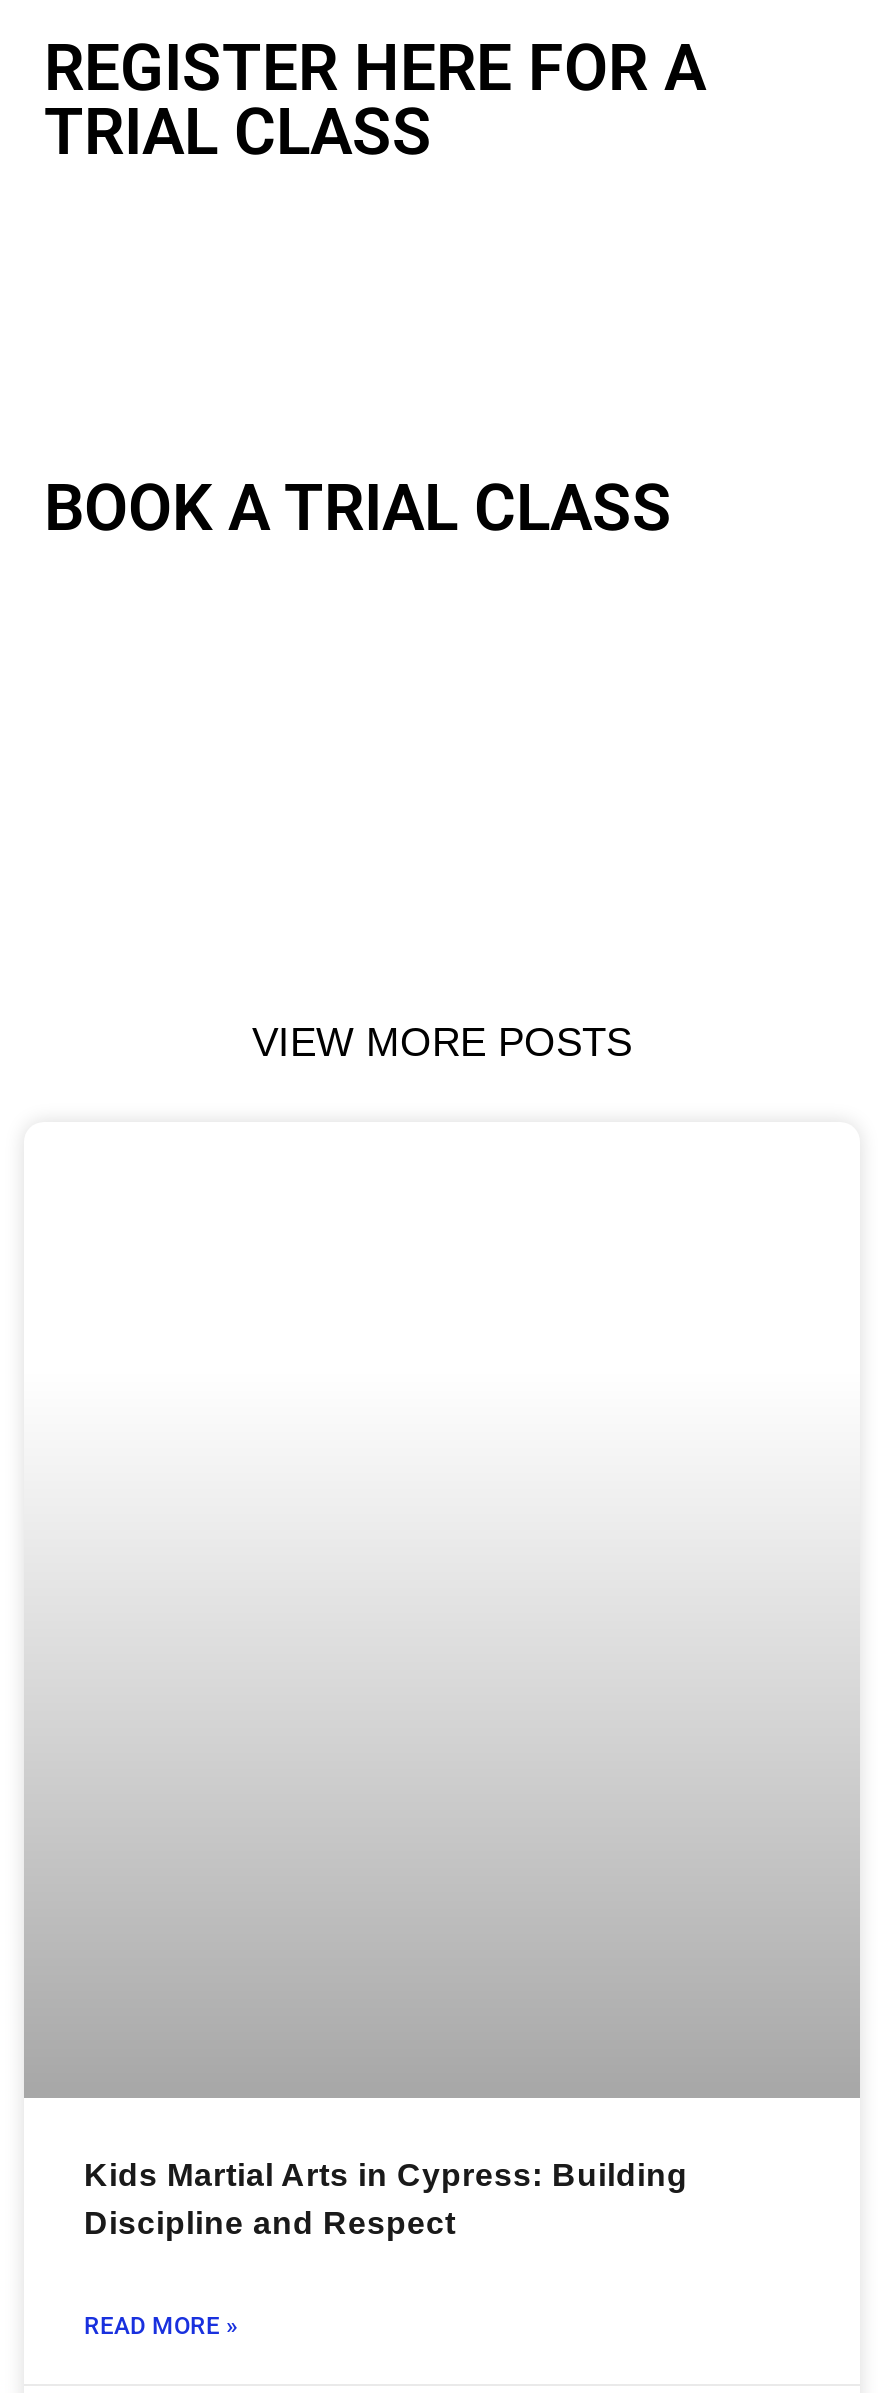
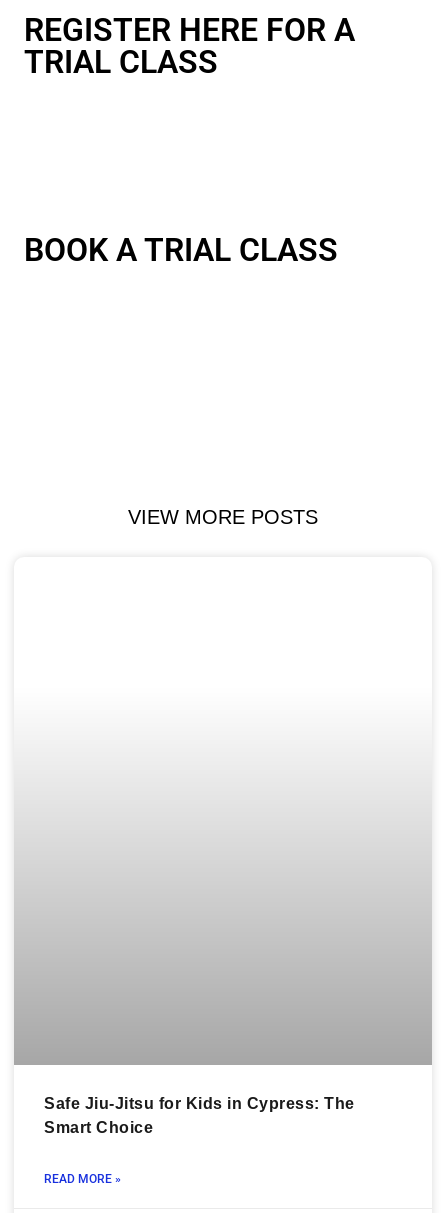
- Kids Martial Arts in Cypress: Building
- Discipline and Respect
+ Safe Jiu-Jitsu for Kids in Cypress: The
+ Smart Choice
